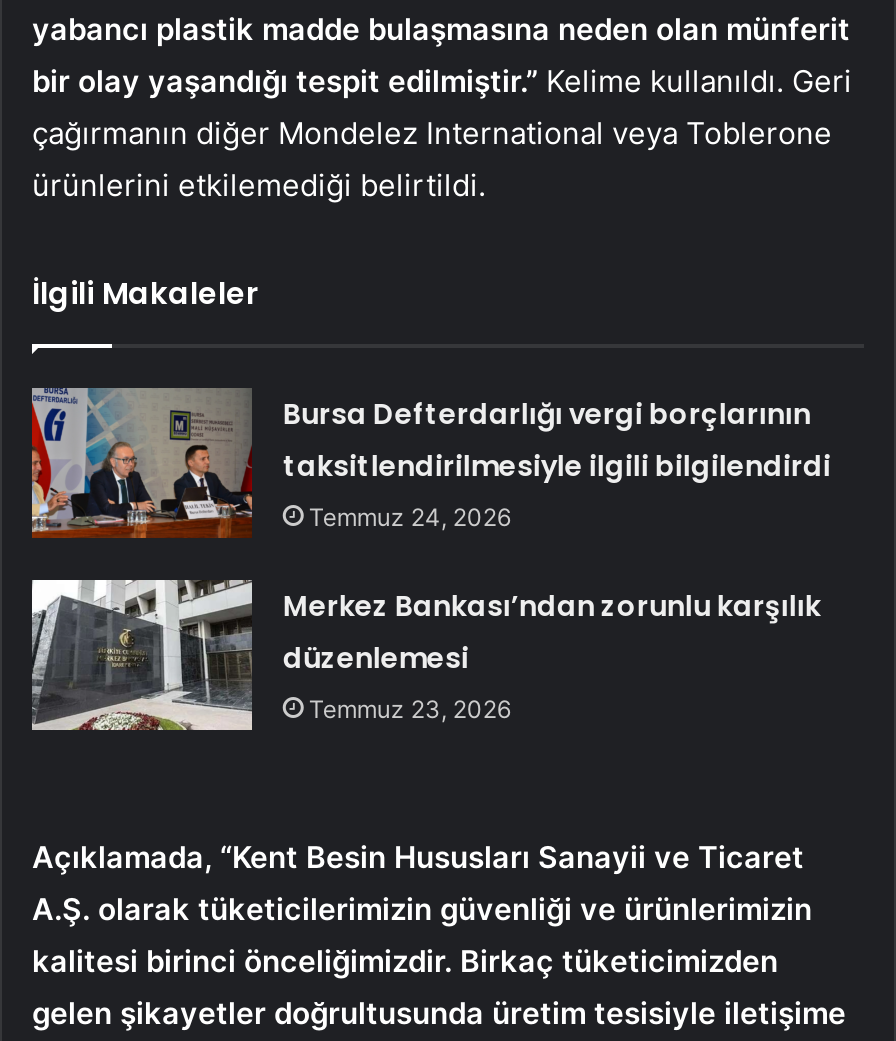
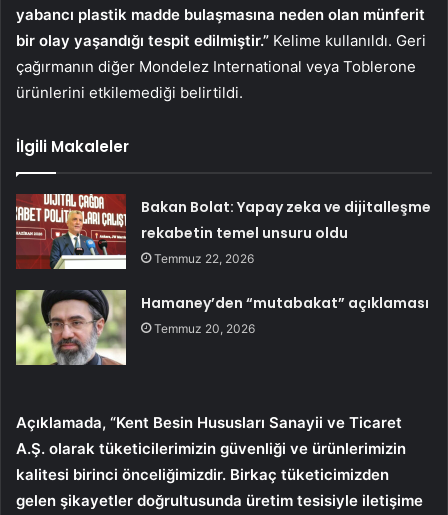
- [image]
- Bursa Defterdarlığı vergi borçlarının
- taksitlendirilmesiyle ilgili bilgilendirdi
- Temmuz 24, 2026
+ [image]
+ Bakan Bolat: Yapay zeka ve dijitalleşme
+ rekabetin temel unsuru oldu
+ Temmuz 22, 2026

- [image]
- Merkez Bankası’ndan zorunlu karşılık
- düzenlemesi
- Temmuz 23, 2026
+ [image]
+ Hamaney’den “mutabakat” açıklaması
+ Temmuz 20, 2026
